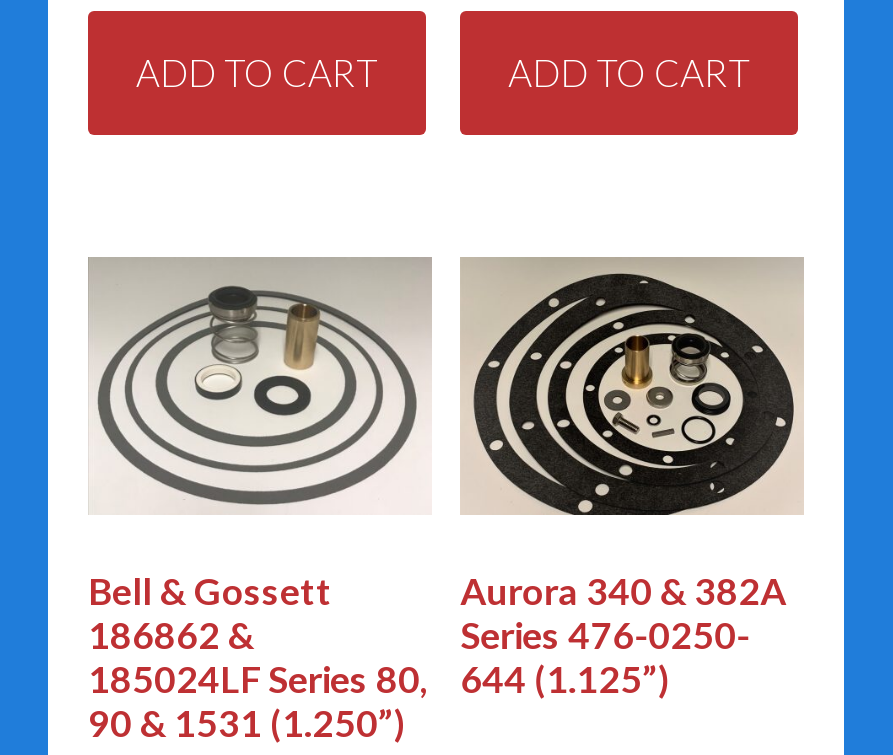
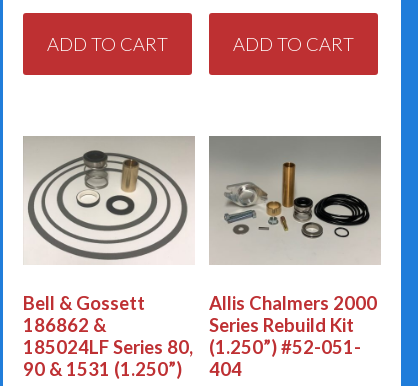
- [image]
- Aurora 340 & 382A
- Series 476-0250-
- 644 (1.125”)
+ [image]
+ Allis Chalmers 2000
+ Series Rebuild Kit
+ (1.250”) #52-051-
+ 404
